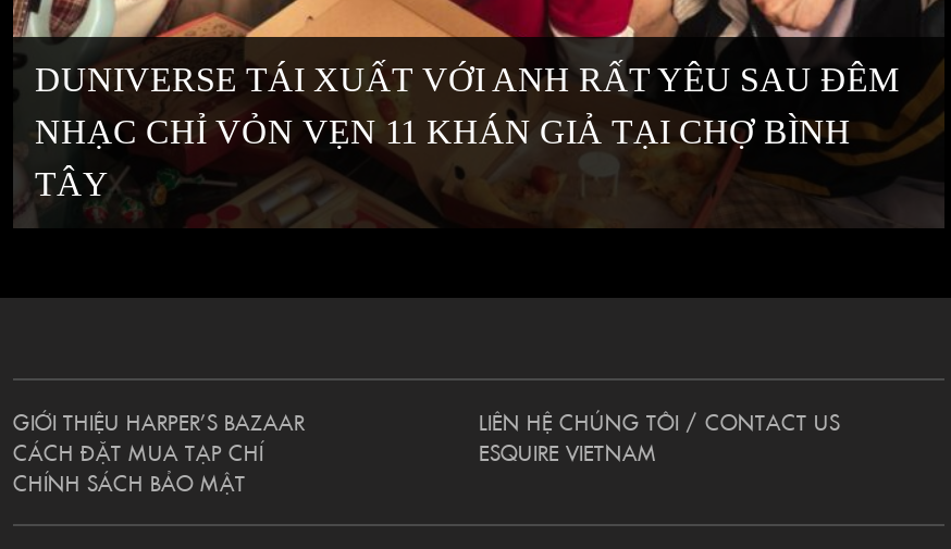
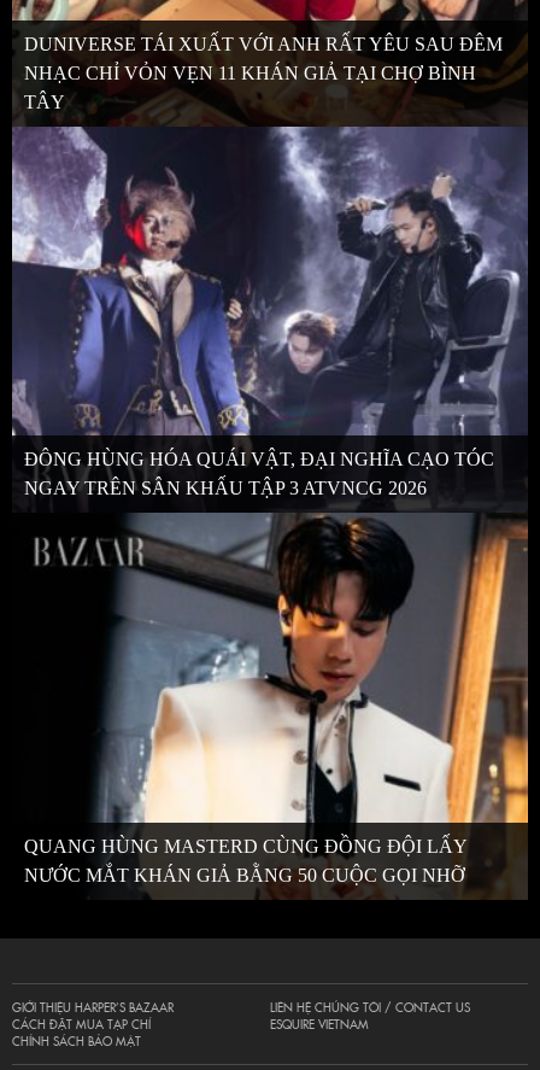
+ [image]
+ ĐÔNG HÙNG HÓA QUÁI VẬT, ĐẠI NGHĨA CẠO TÓC
+ NGAY TRÊN SÂN KHẤU TẬP 3 ATVNCG 2026

+ [image]
+ QUANG HÙNG MASTERD CÙNG ĐỒNG ĐỘI LẤY
+ NƯỚC MẮT KHÁN GIẢ BẰNG 50 CUỘC GỌI NHỠ
